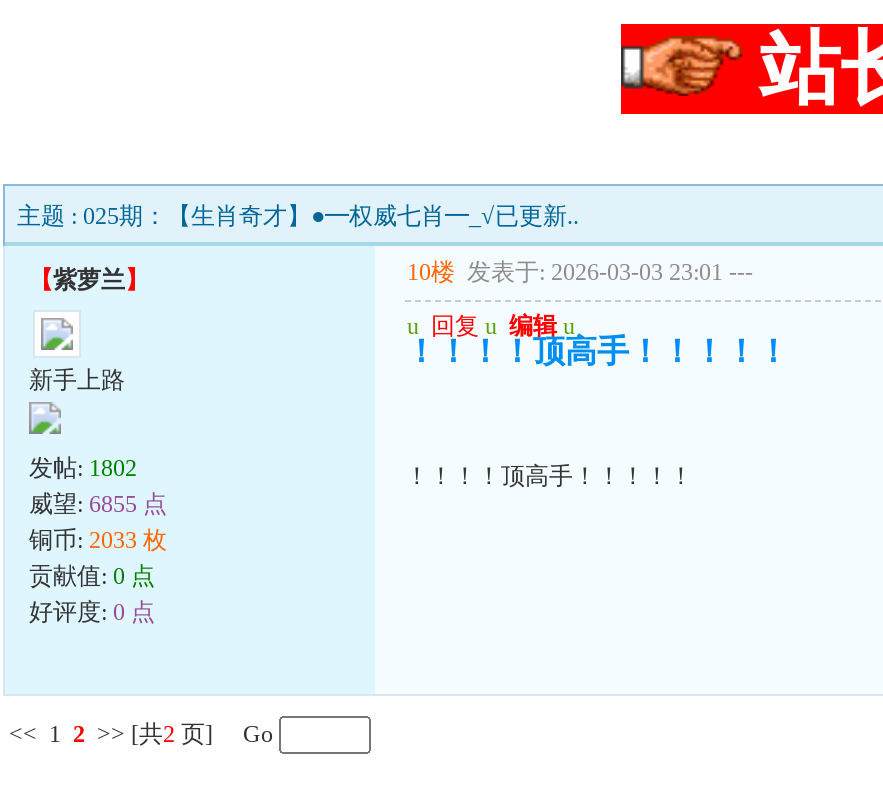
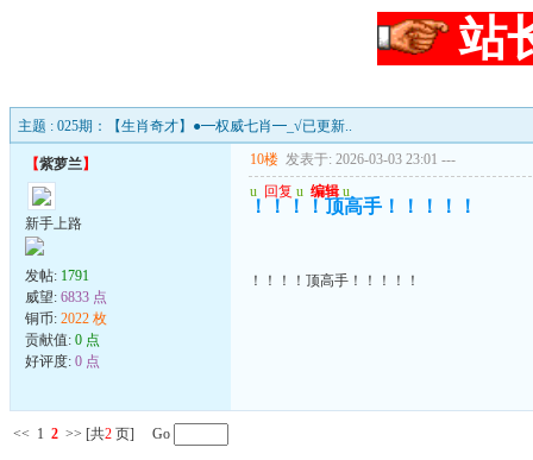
- 发帖: 1802
+ 发帖: 1791

- 威望: 6855 点
+ 威望: 6833 点

- 铜币: 2033 枚
+ 铜币: 2022 枚
